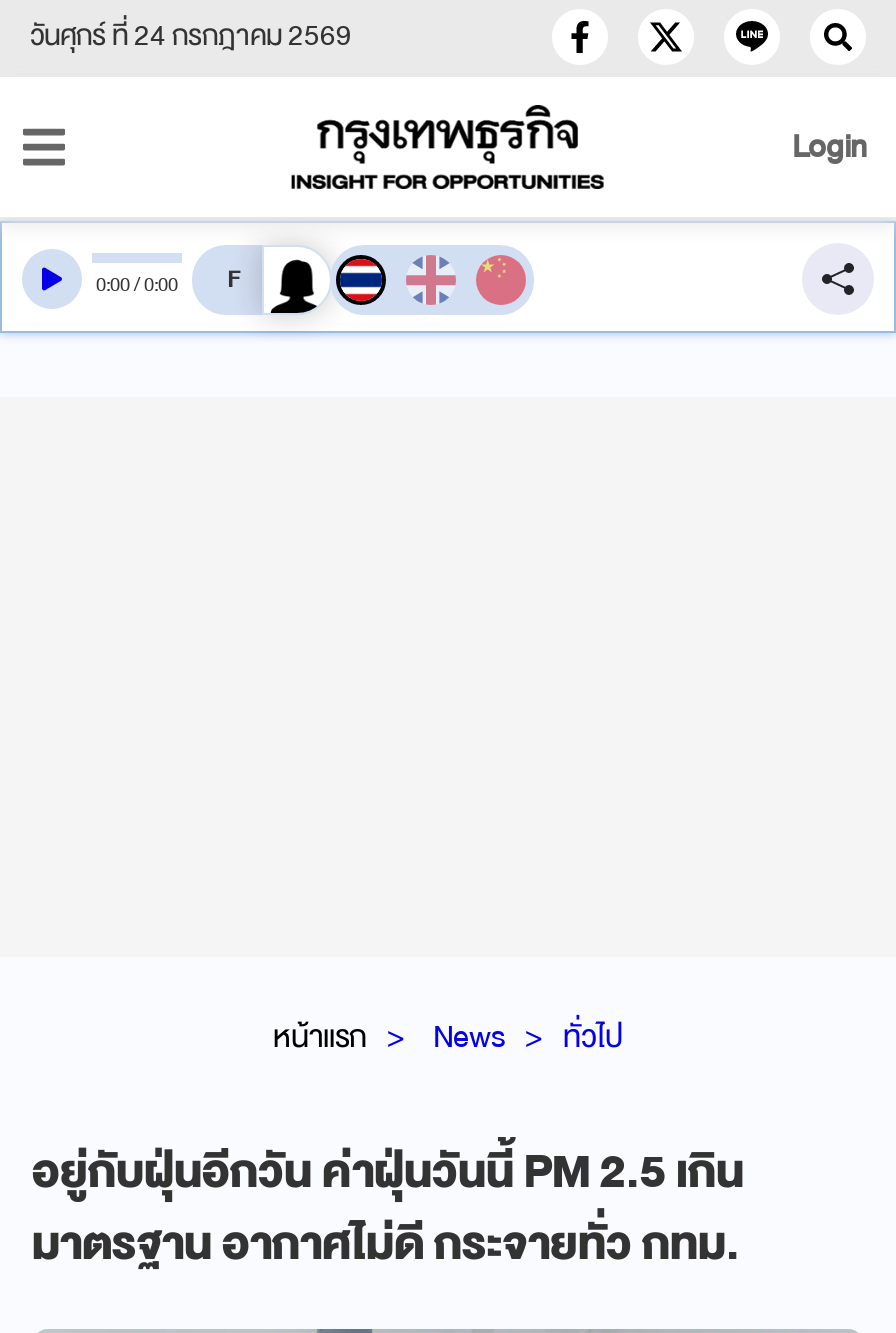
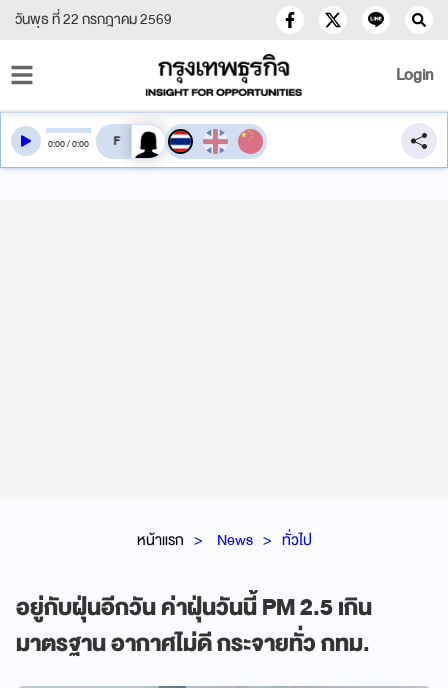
- วันศุกร์ ที่ 24 กรกฎาคม 2569
+ วันพุธ ที่ 22 กรกฎาคม 2569
